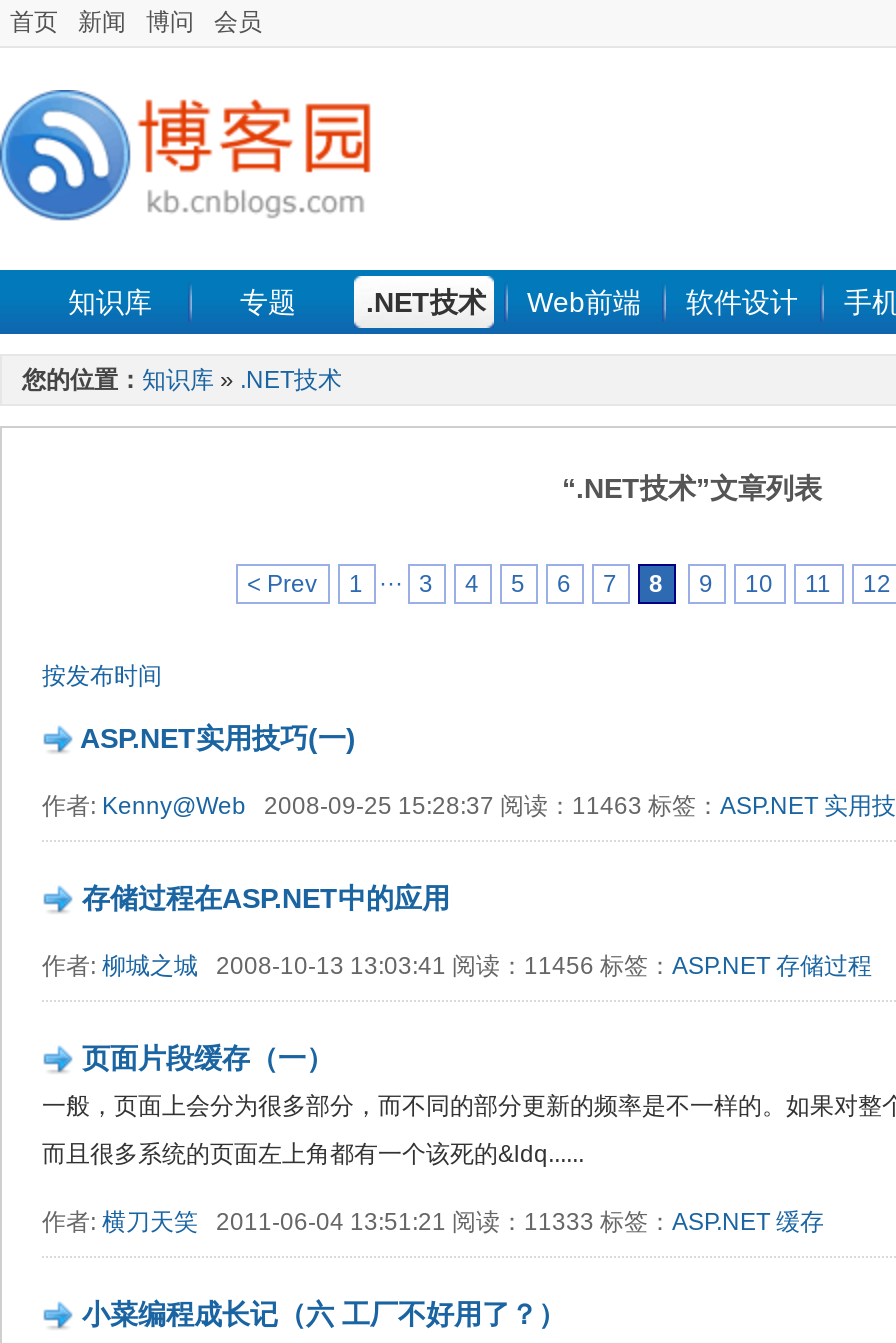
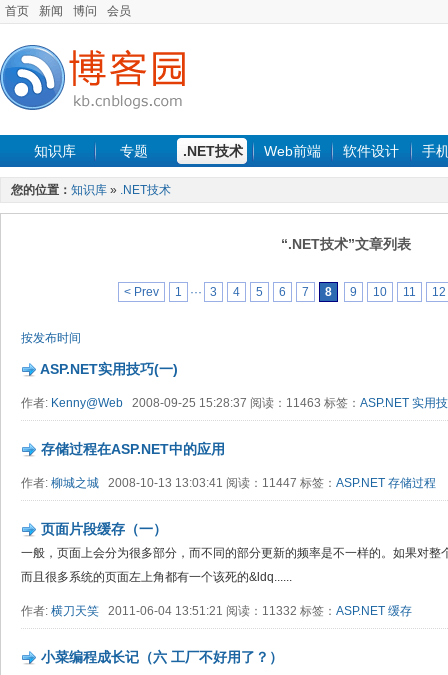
- 作者:柳城之城2008-10-13 13:03:41 阅读：11456 标签：ASP.NET 存储过程
+ 作者:柳城之城2008-10-13 13:03:41 阅读：11447 标签：ASP.NET 存储过程

- 作者:横刀天笑2011-06-04 13:51:21 阅读：11333 标签：ASP.NET 缓存
+ 作者:横刀天笑2011-06-04 13:51:21 阅读：11332 标签：ASP.NET 缓存
